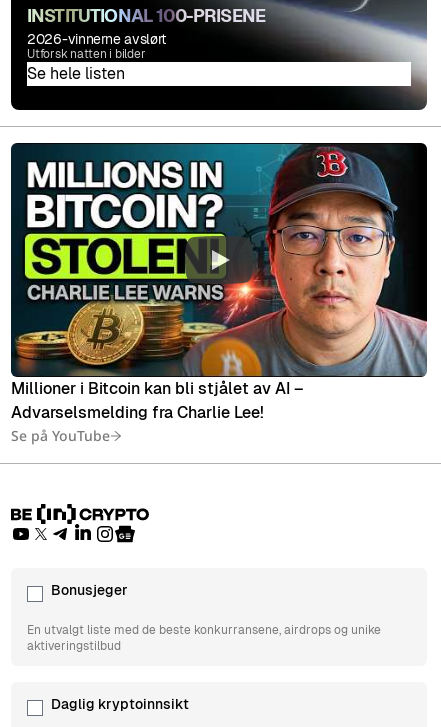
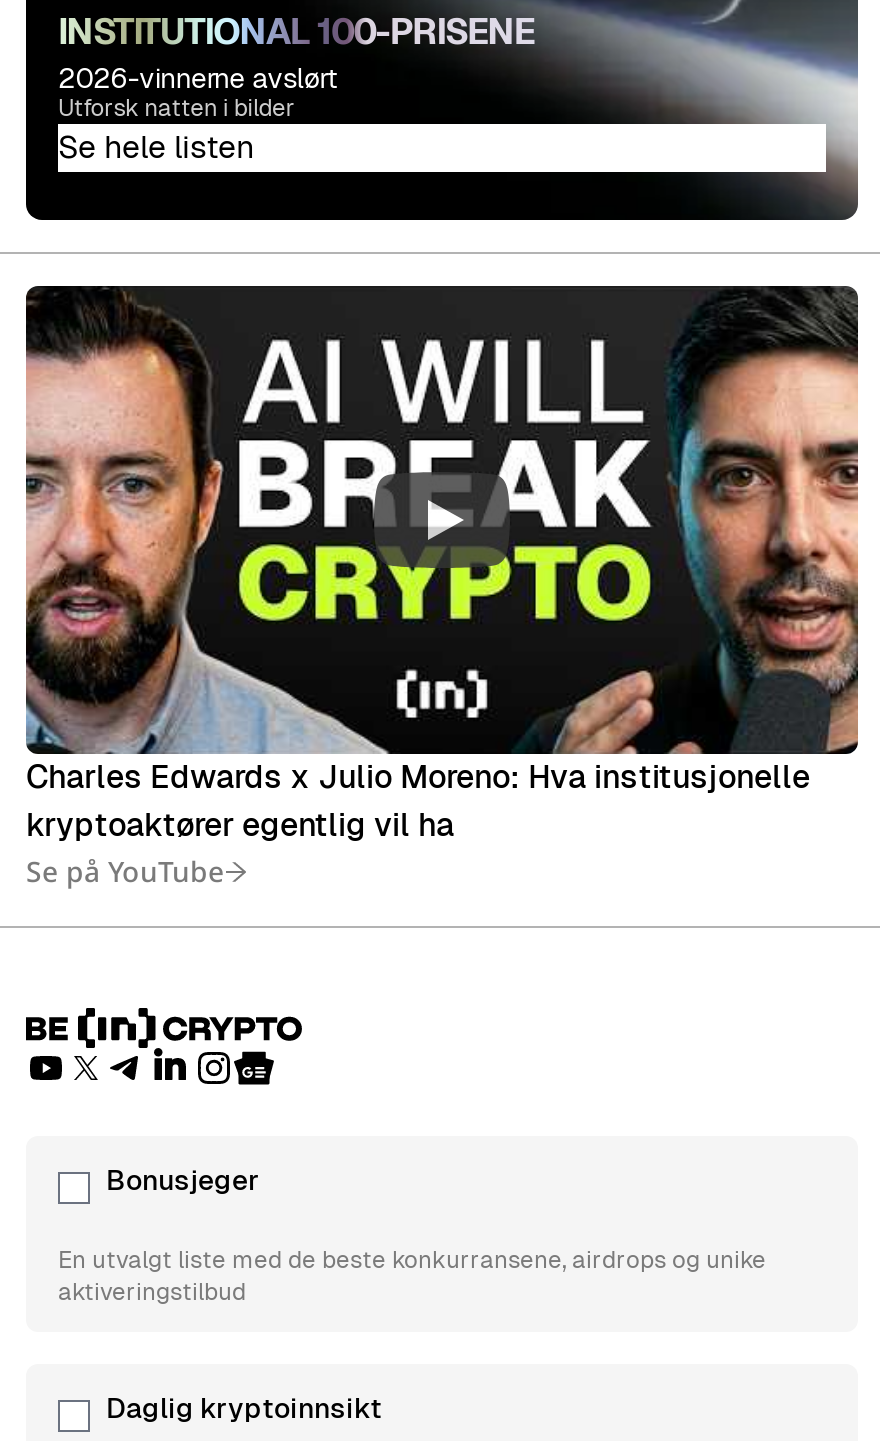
- [image]
- Millioner i Bitcoin kan bli stjålet av AI –
- Advarselsmelding fra Charlie Lee!
+ [image]
+ Charles Edwards x Julio Moreno: Hva institusjonelle
+ kryptoaktører egentlig vil ha
